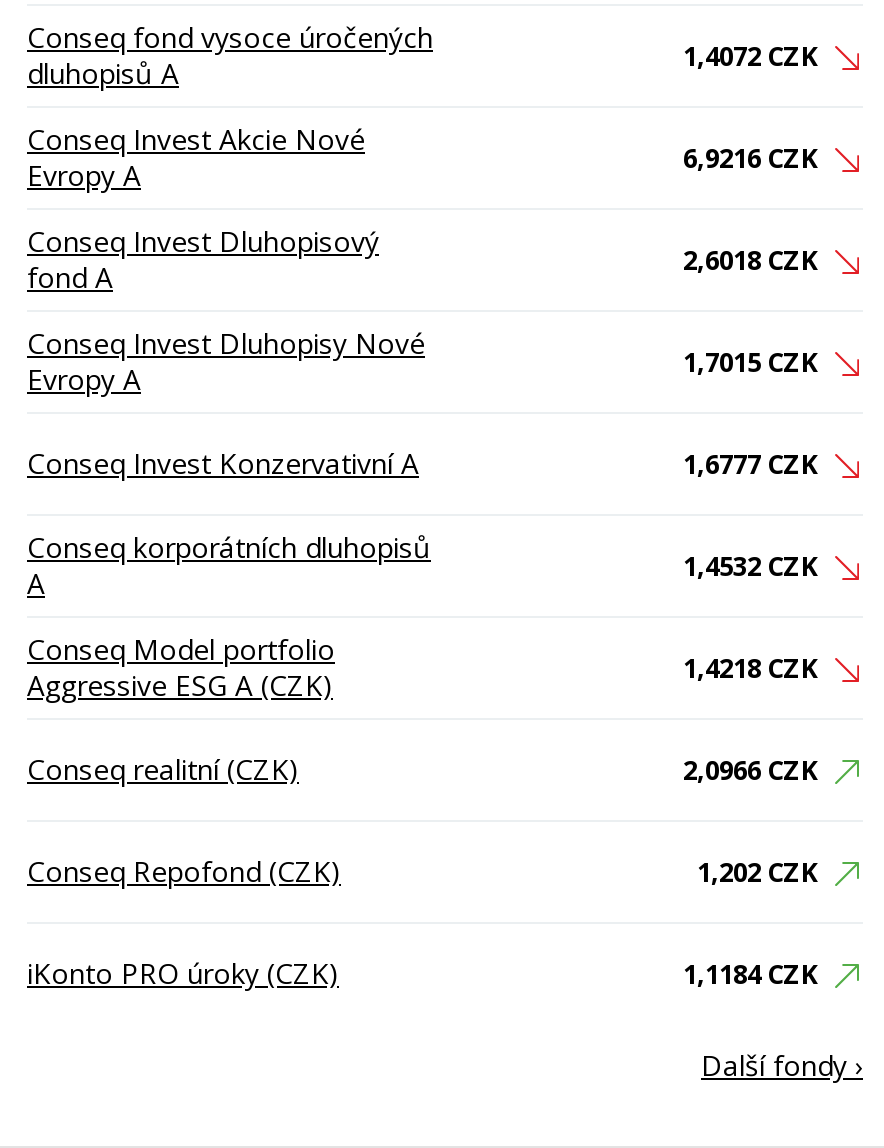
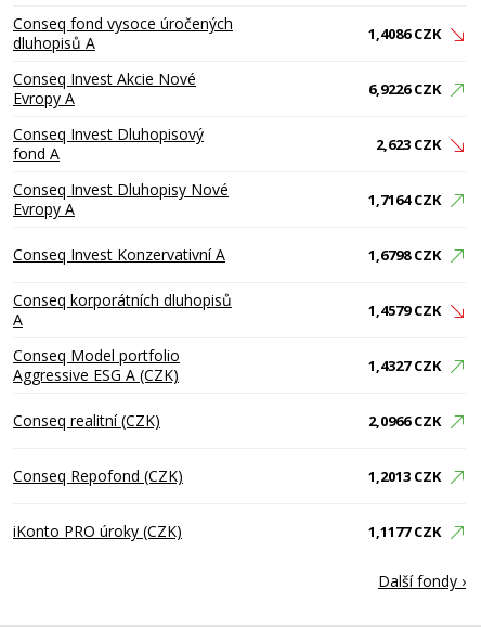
- 1,4072 CZK
+ 1,4086 CZK

- 6,9216 CZK
+ 6,9226 CZK

- 2,6018 CZK
+ 2,623 CZK

- 1,7015 CZK
+ 1,7164 CZK

- 1,6777 CZK
+ 1,6798 CZK

- 1,4532 CZK
+ 1,4579 CZK

- 1,4218 CZK
+ 1,4327 CZK

- 1,202 CZK
+ 1,2013 CZK

- 1,1184 CZK
+ 1,1177 CZK
